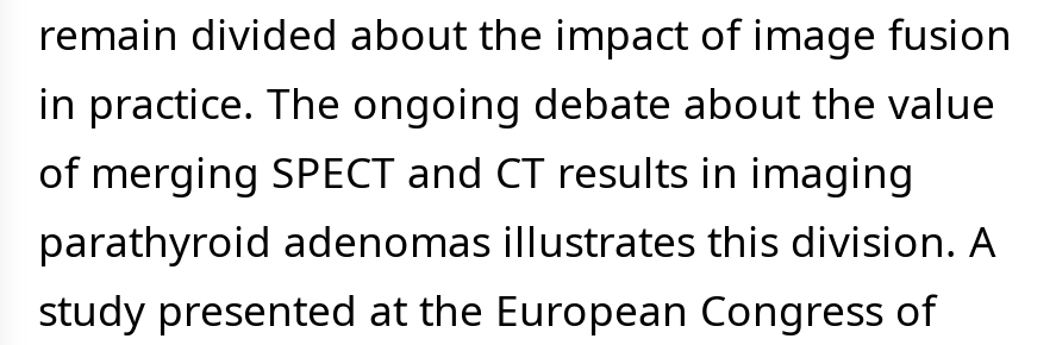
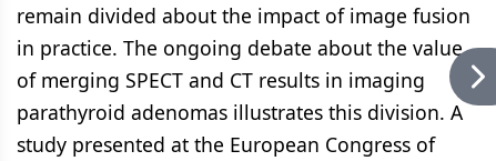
+ [image]
